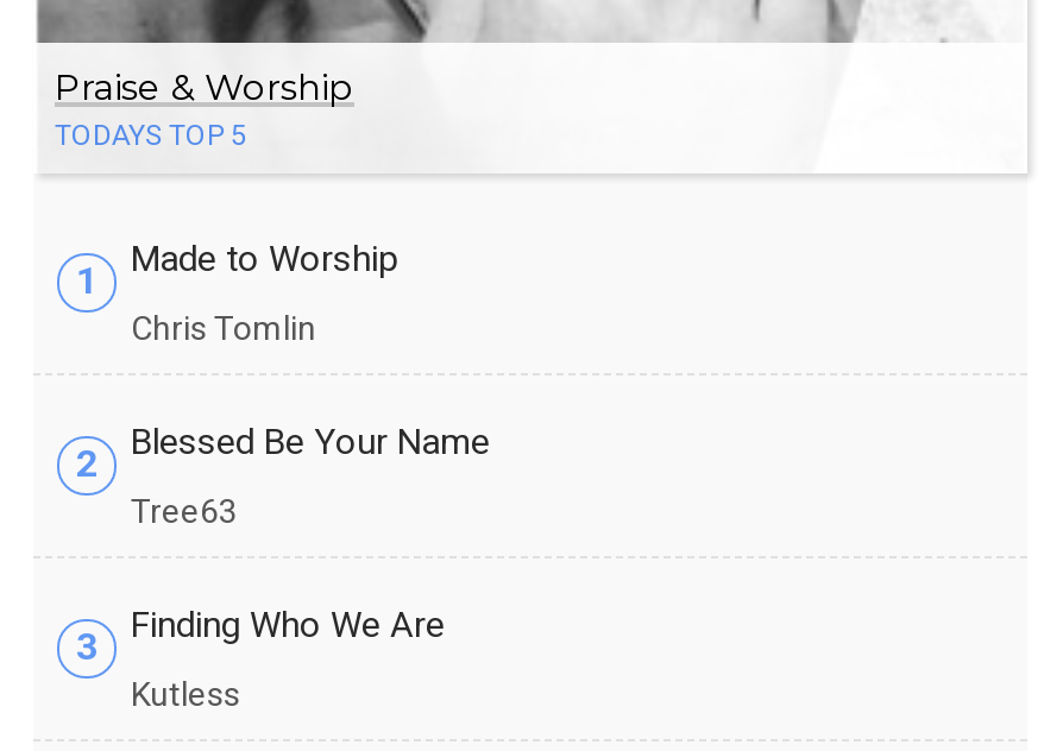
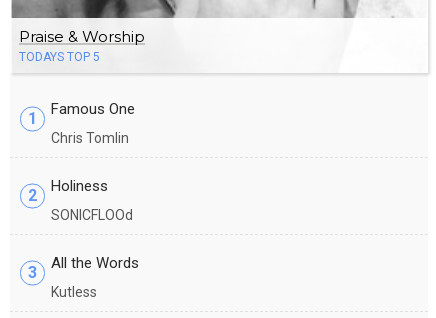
- Made to Worship
+ Famous One

- Blessed Be Your Name
+ Holiness

- Tree63
+ SONICFLOOd

- Finding Who We Are
+ All the Words
